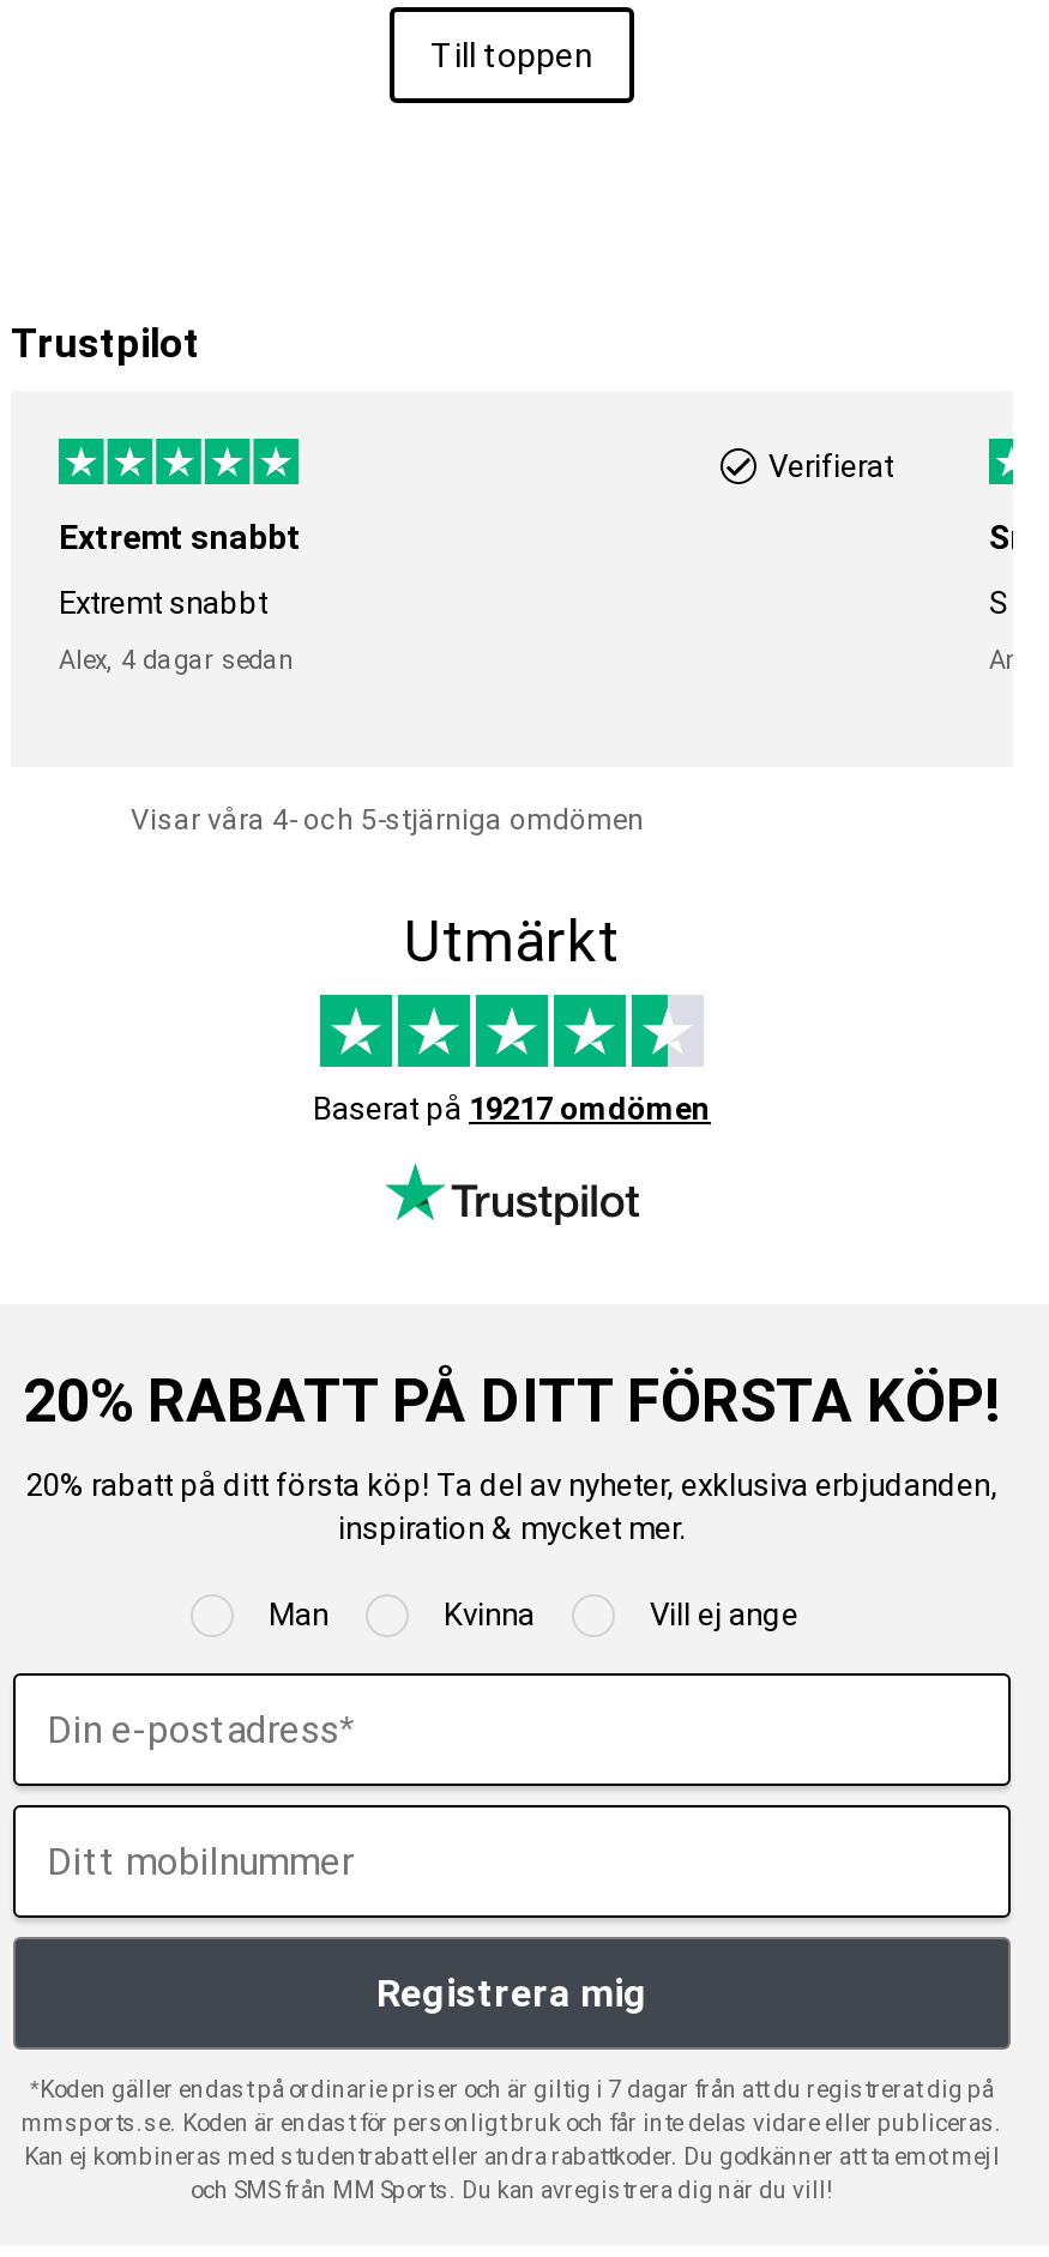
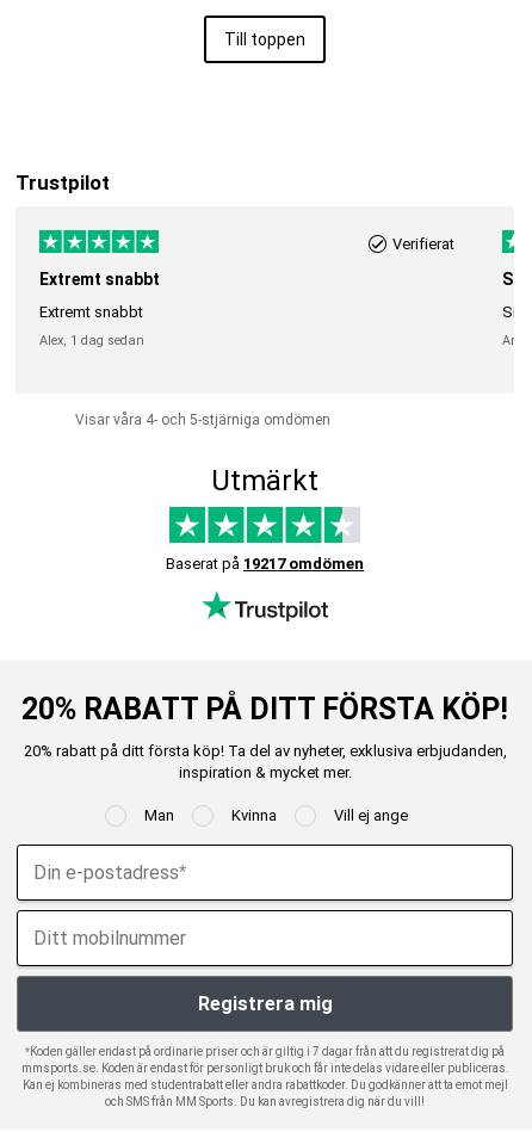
- Alex, 4 dagar sedan
+ Alex, 1 dag sedan
